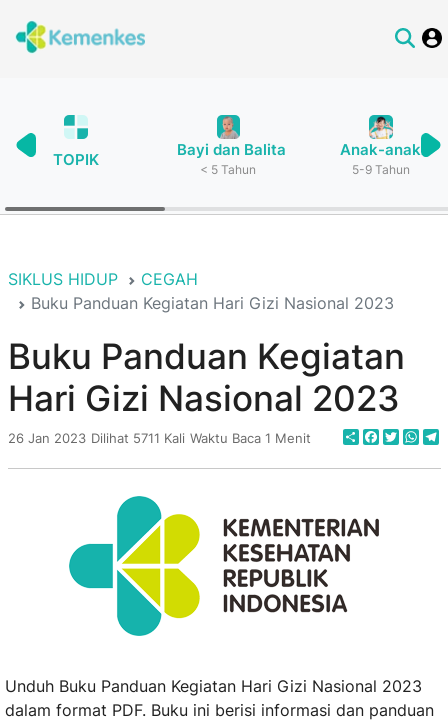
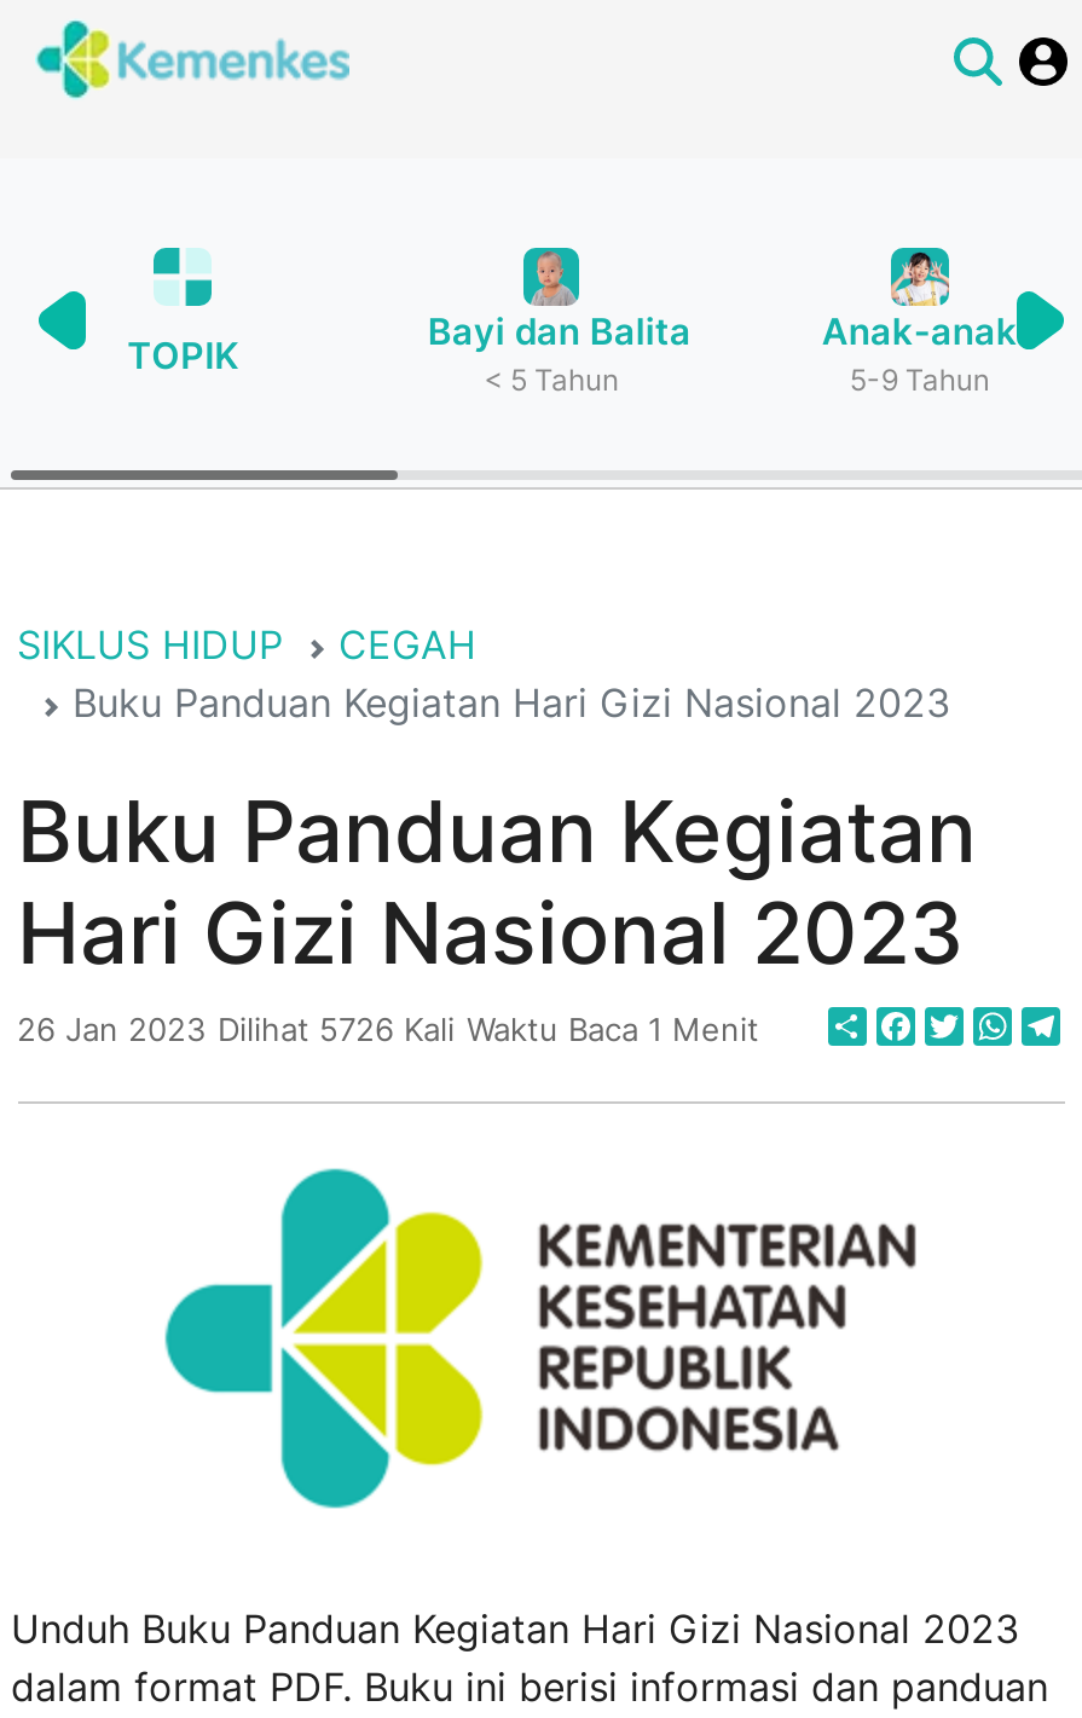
- 26 Jan 2023 Dilihat 5711 Kali Waktu Baca 1 Menit
+ 26 Jan 2023 Dilihat 5726 Kali Waktu Baca 1 Menit
